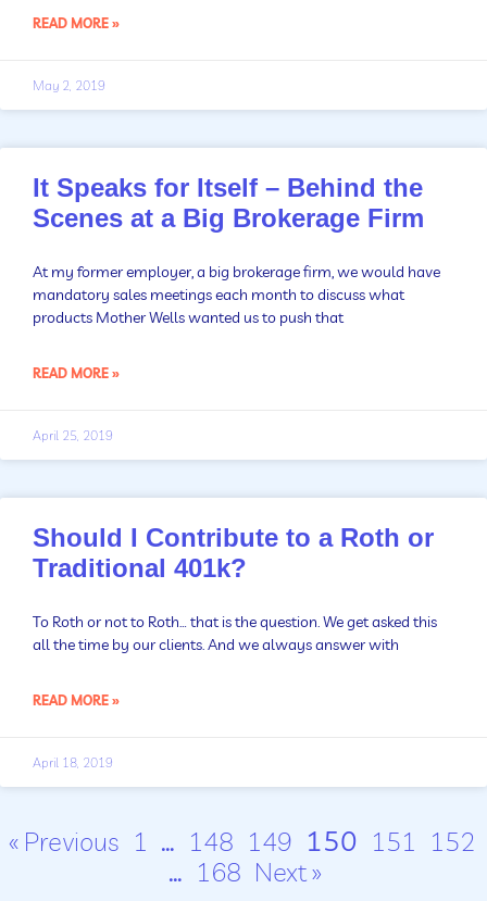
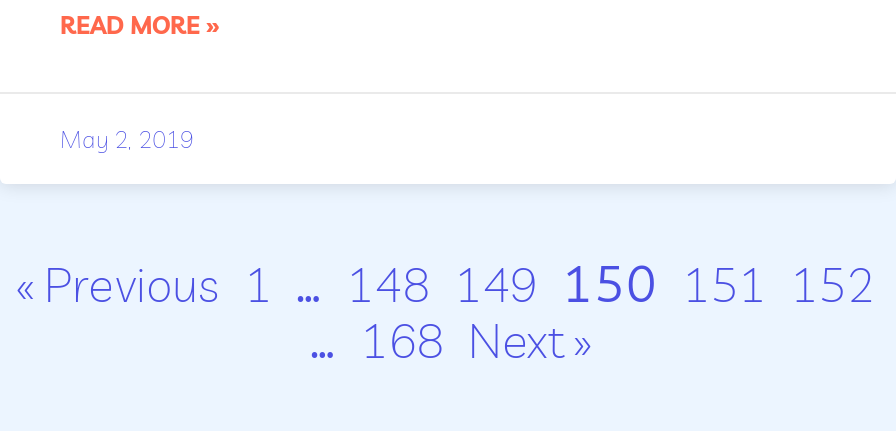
- It Speaks for Itself – Behind the
- Scenes at a Big Brokerage Firm
- At my former employer, a big brokerage firm, we would have
- mandatory sales meetings each month to discuss what
- products Mother Wells wanted us to push that
- READ MORE »

- April 25, 2019

- Should I Contribute to a Roth or
- Traditional 401k?
- To Roth or not to Roth… that is the question. We get asked this
- all the time by our clients. And we always answer with
- READ MORE »

- April 18, 2019
